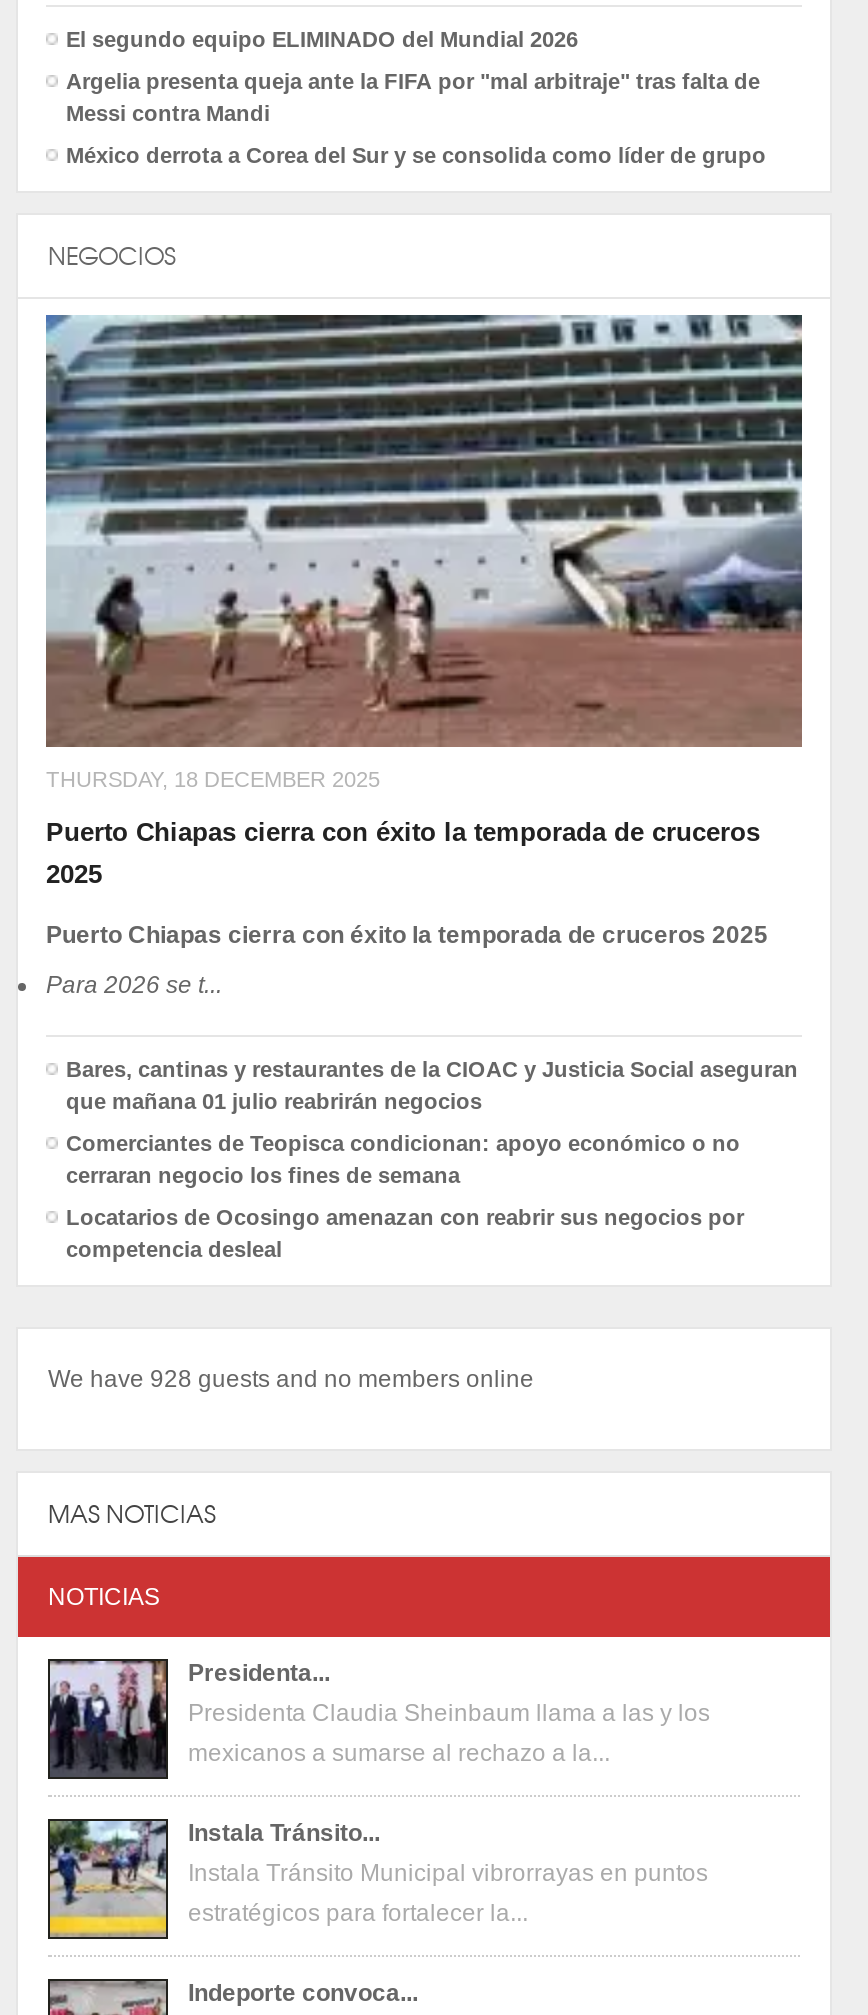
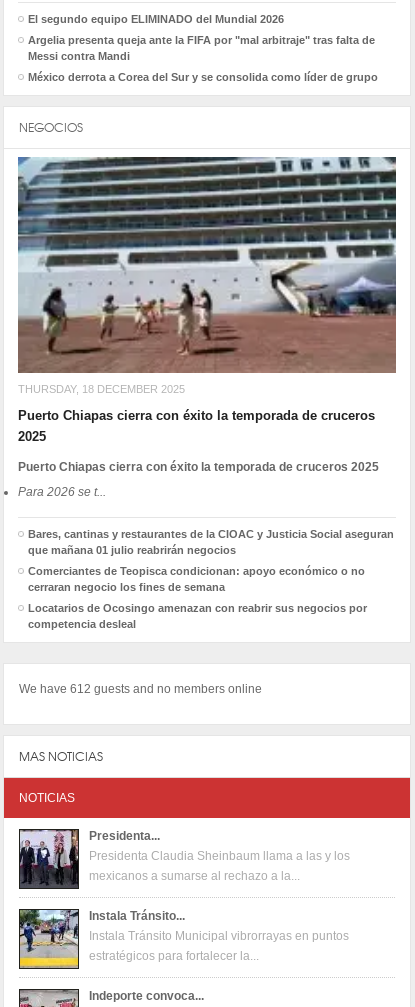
- We have 928 guests and no members online
+ We have 612 guests and no members online
